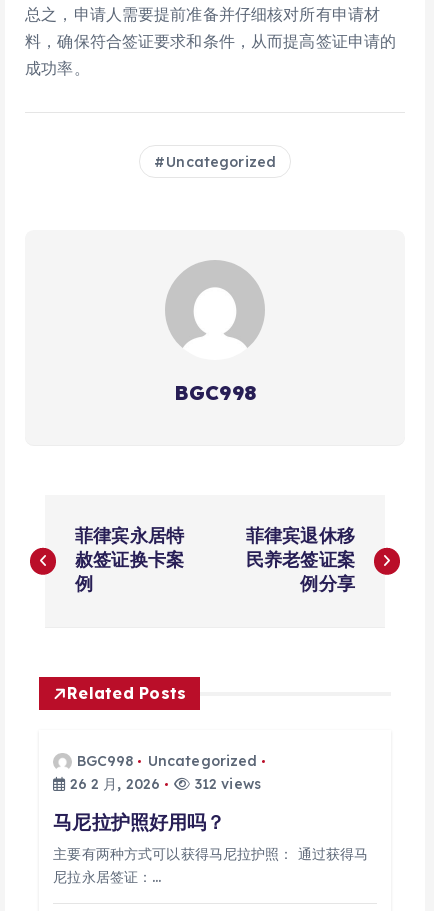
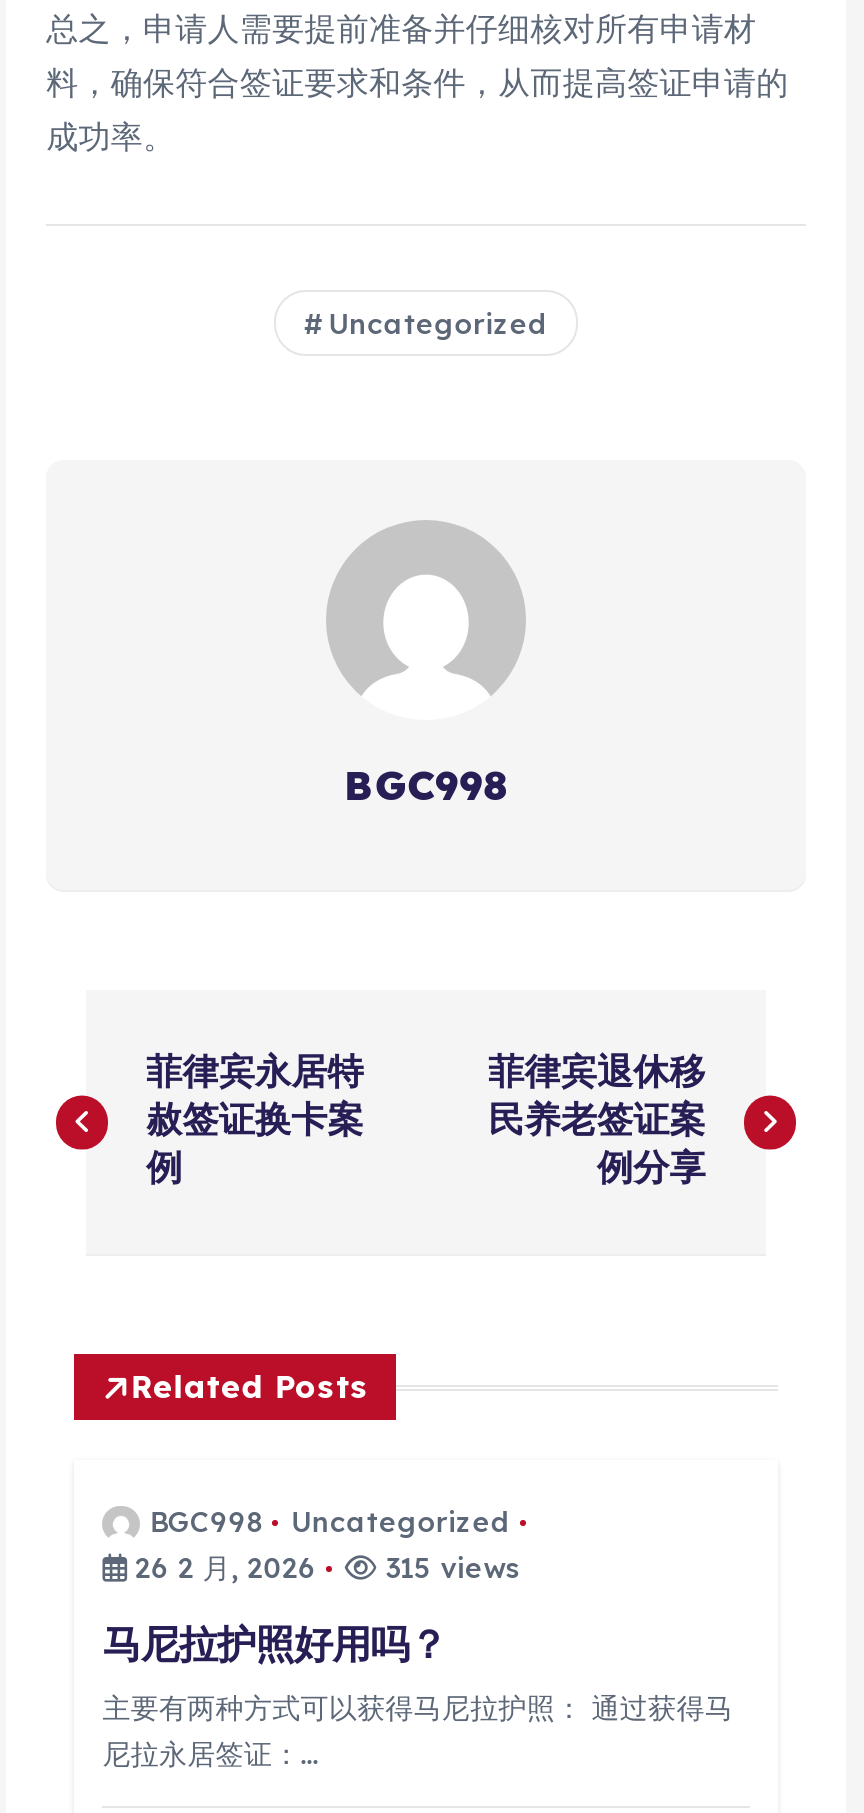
- 312 views
+ 315 views
